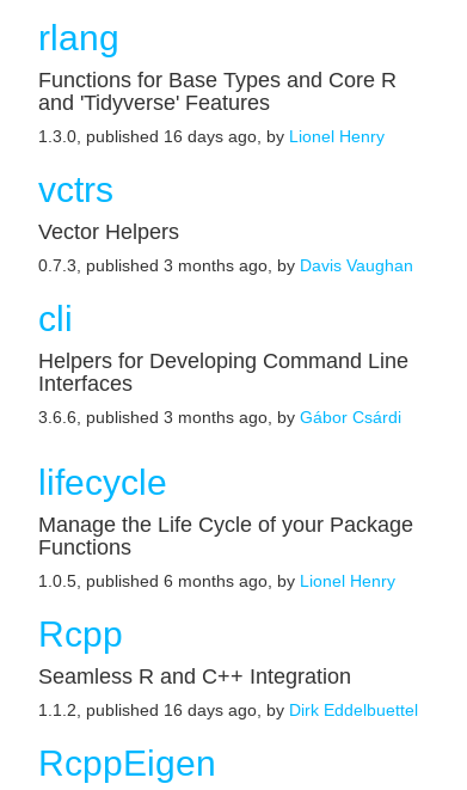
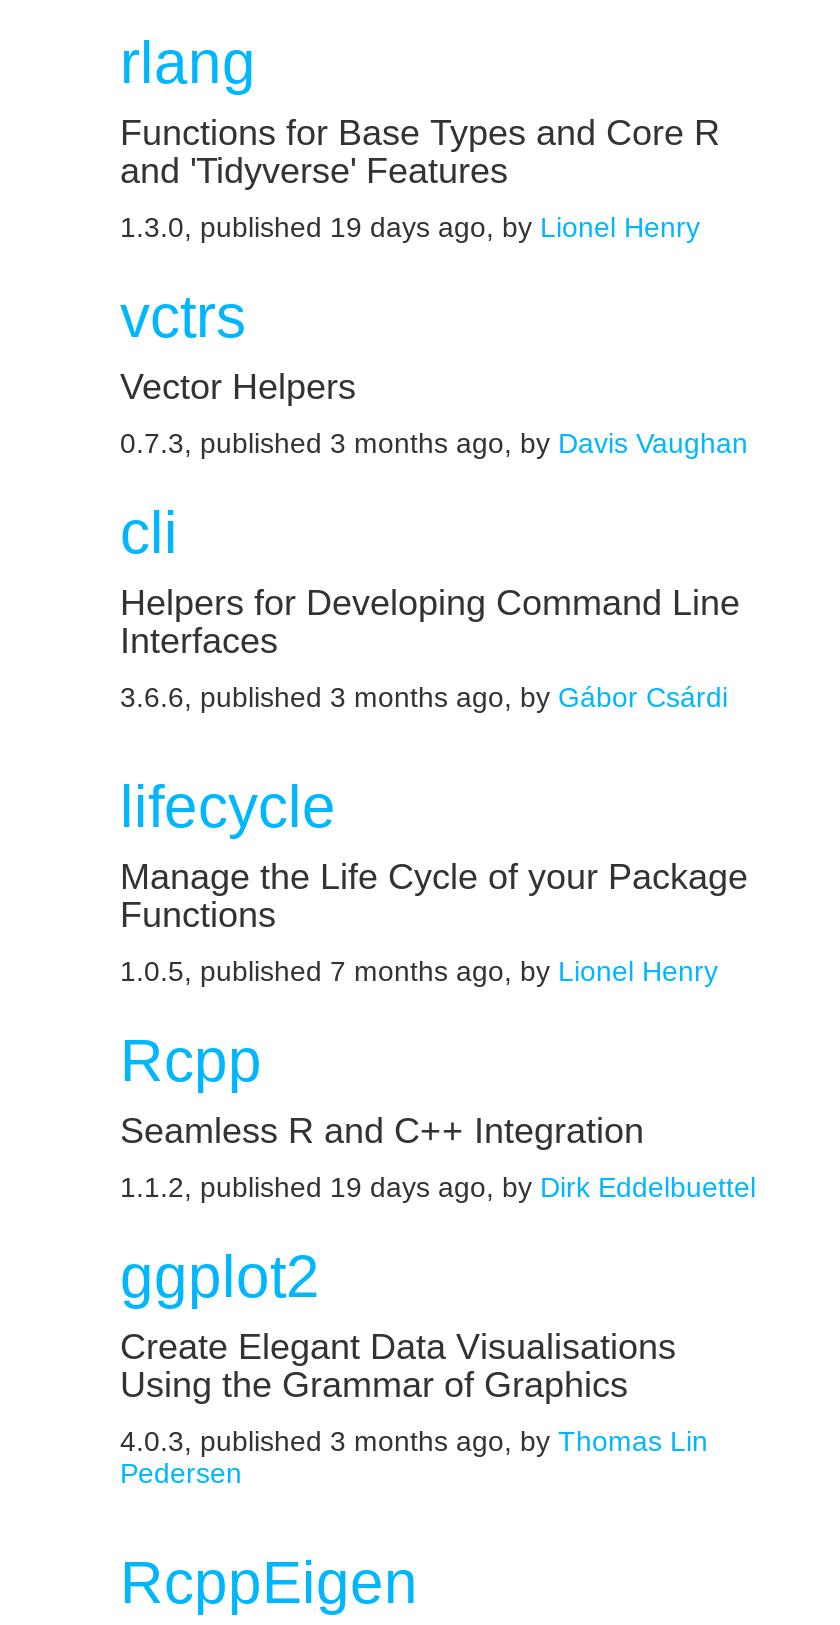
- 1.3.0, published 16 days ago, by Lionel Henry
+ 1.3.0, published 19 days ago, by Lionel Henry

- 1.0.5, published 6 months ago, by Lionel Henry
+ 1.0.5, published 7 months ago, by Lionel Henry

- 1.1.2, published 16 days ago, by Dirk Eddelbuettel
+ 1.1.2, published 19 days ago, by Dirk Eddelbuettel
+ ggplot2
+ Create Elegant Data Visualisations
+ Using the Grammar of Graphics
+ 4.0.3, published 3 months ago, by Thomas Lin
+ Pedersen
